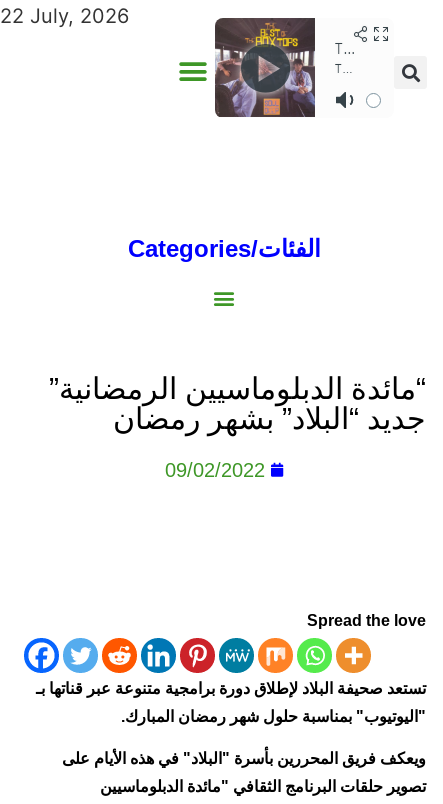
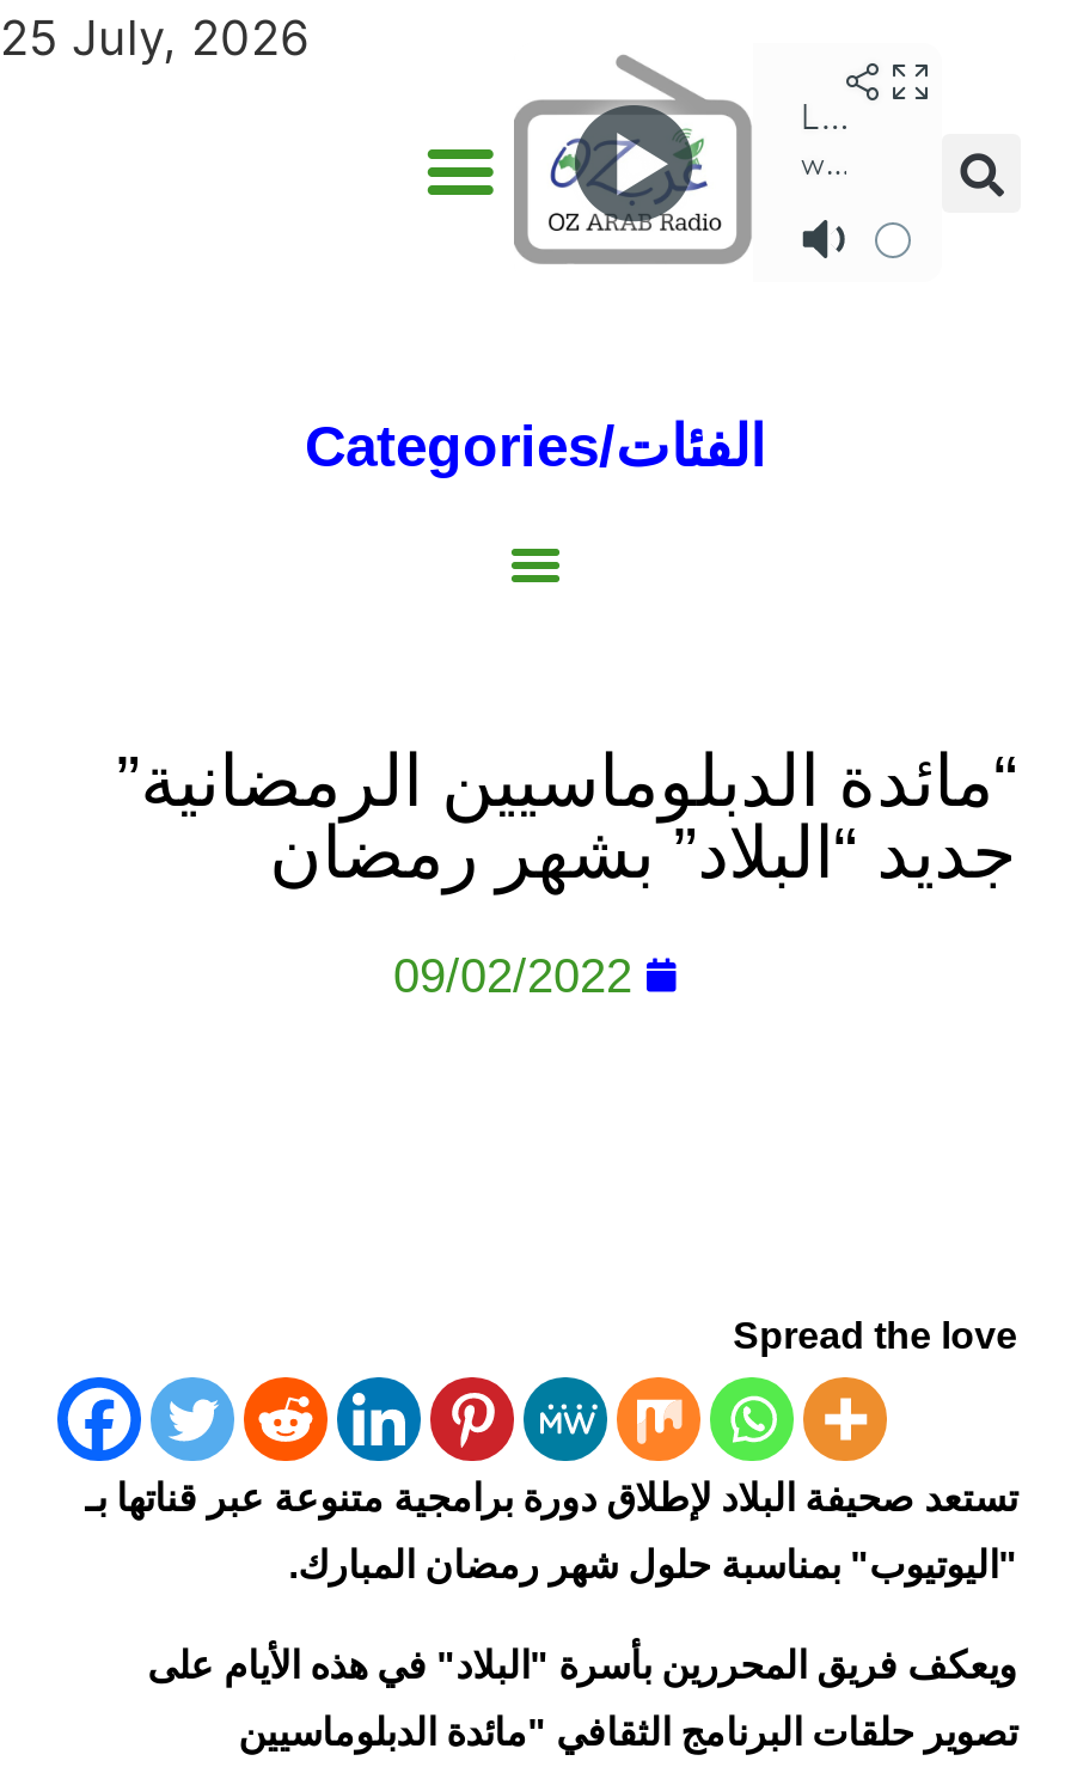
- 22 July, 2026
+ 25 July, 2026

- [image]
+ [image]
